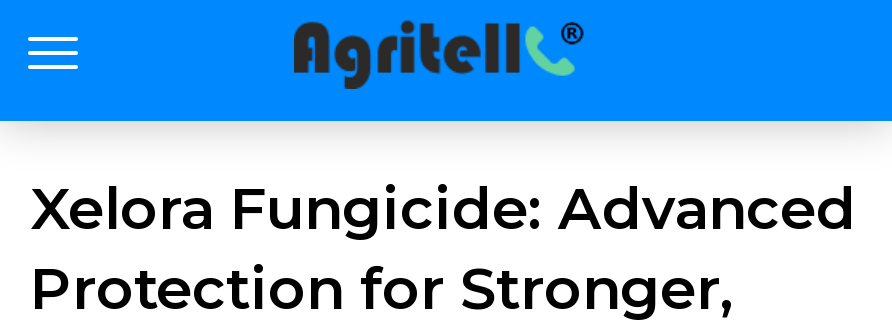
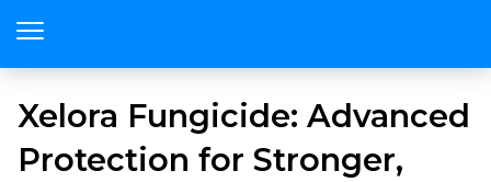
- [image]
